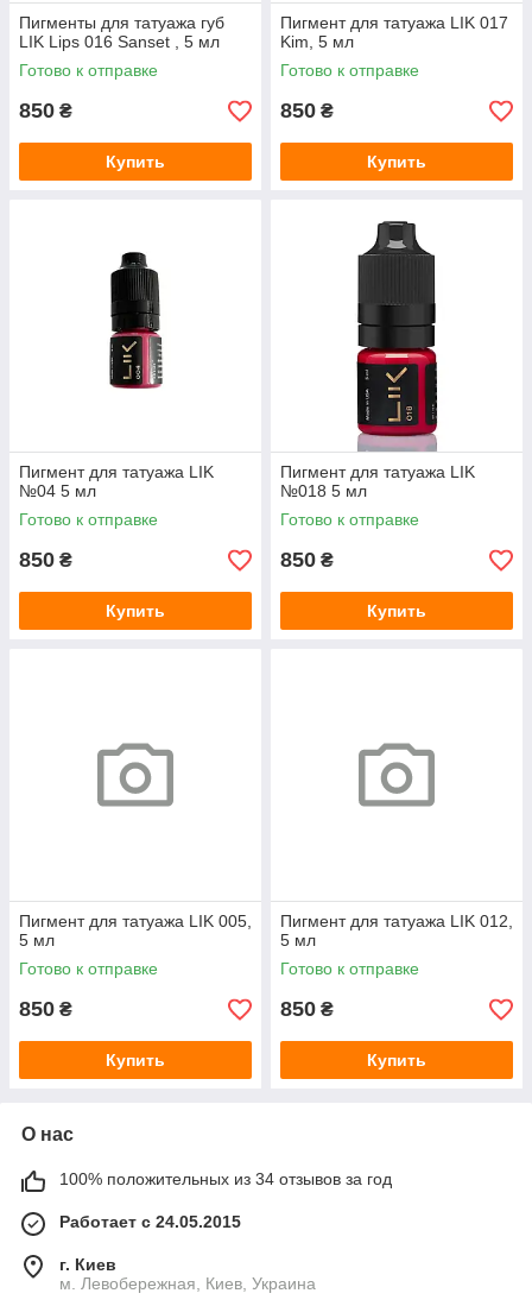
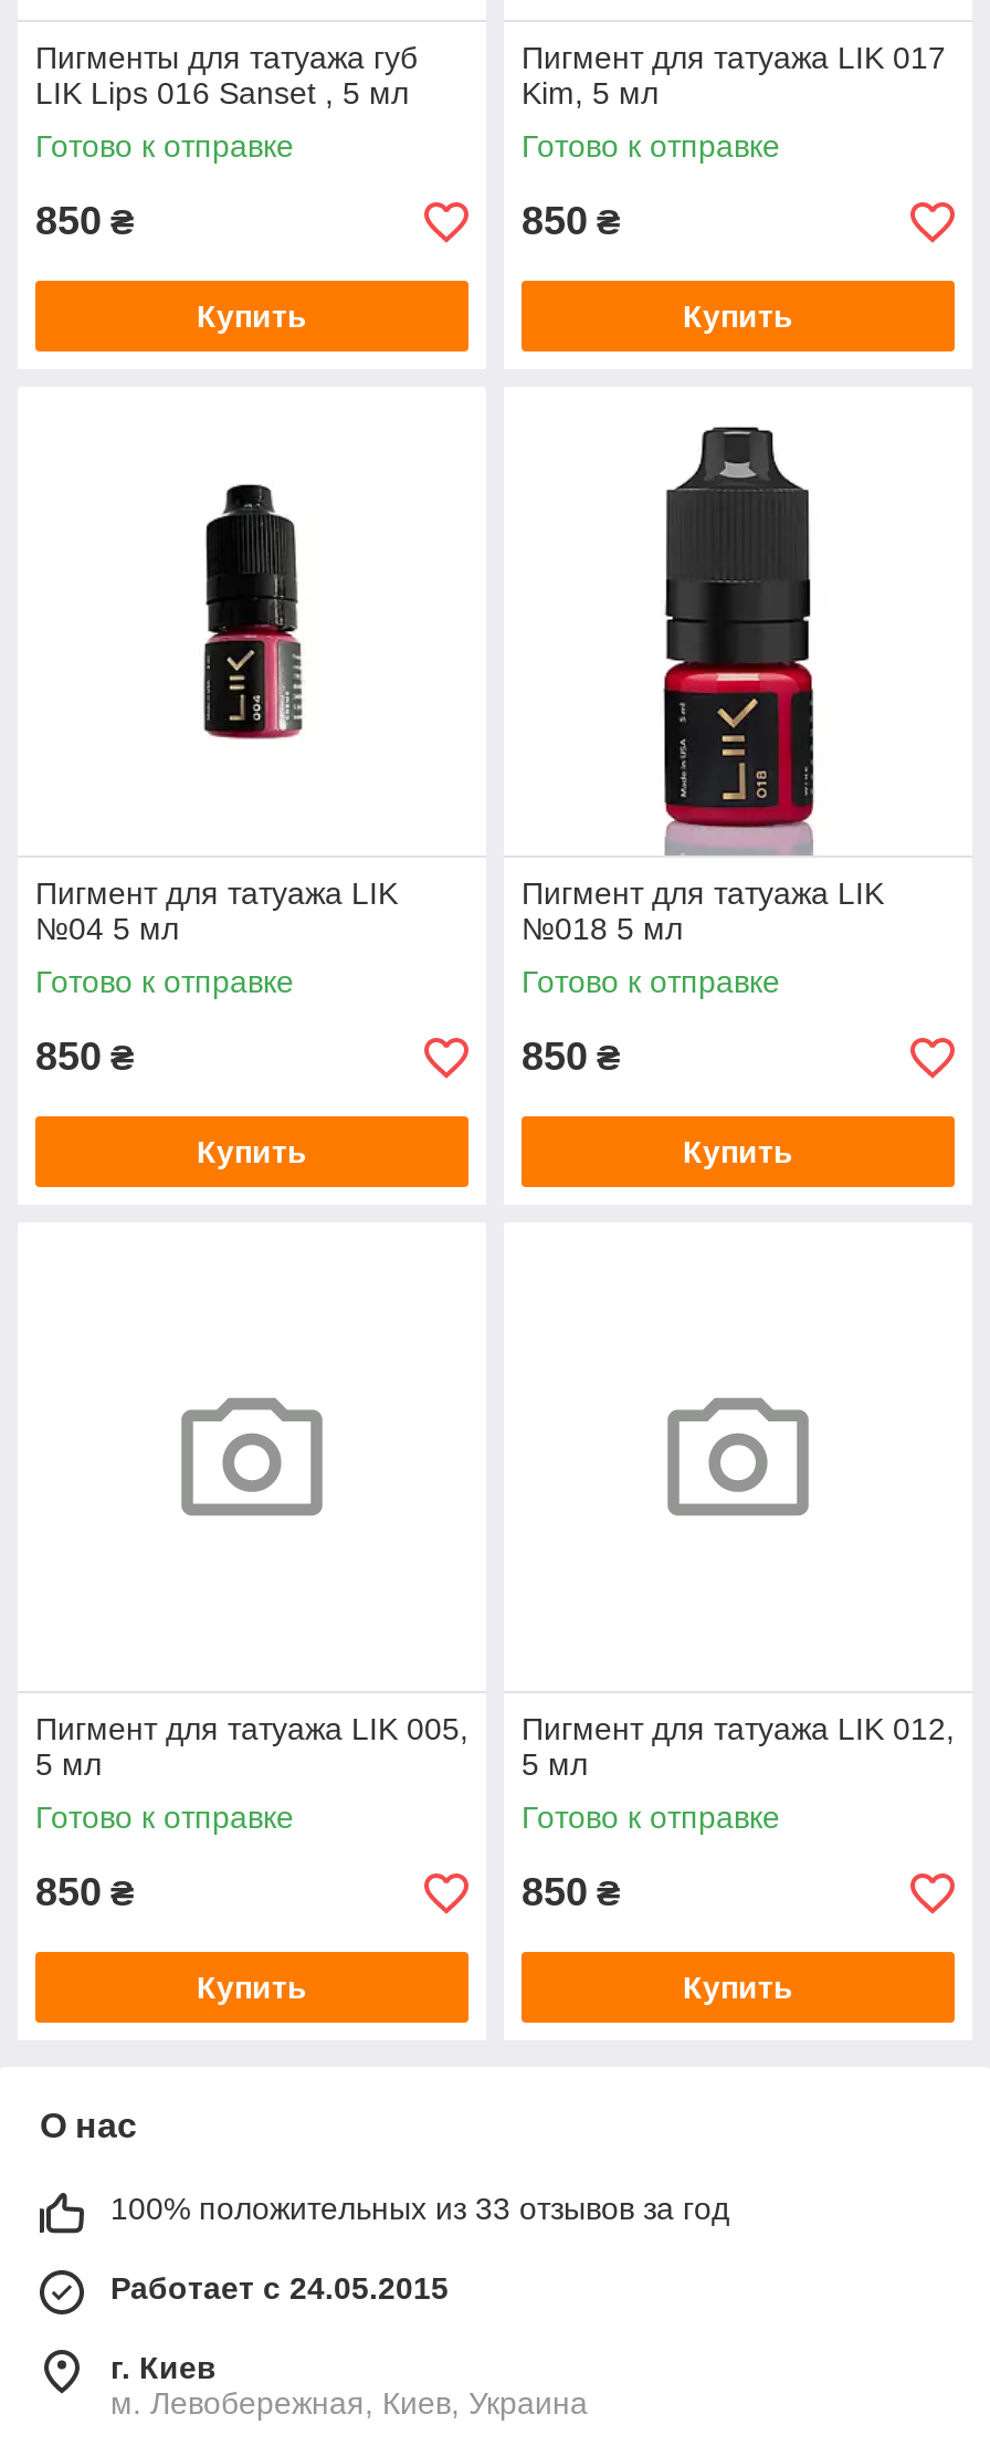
- 100% положительных из 34 отзывов за год
+ 100% положительных из 33 отзывов за год
